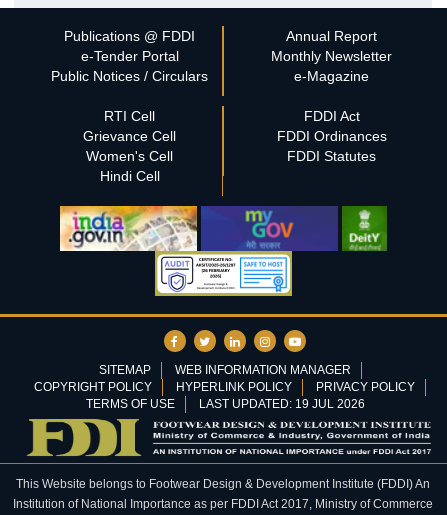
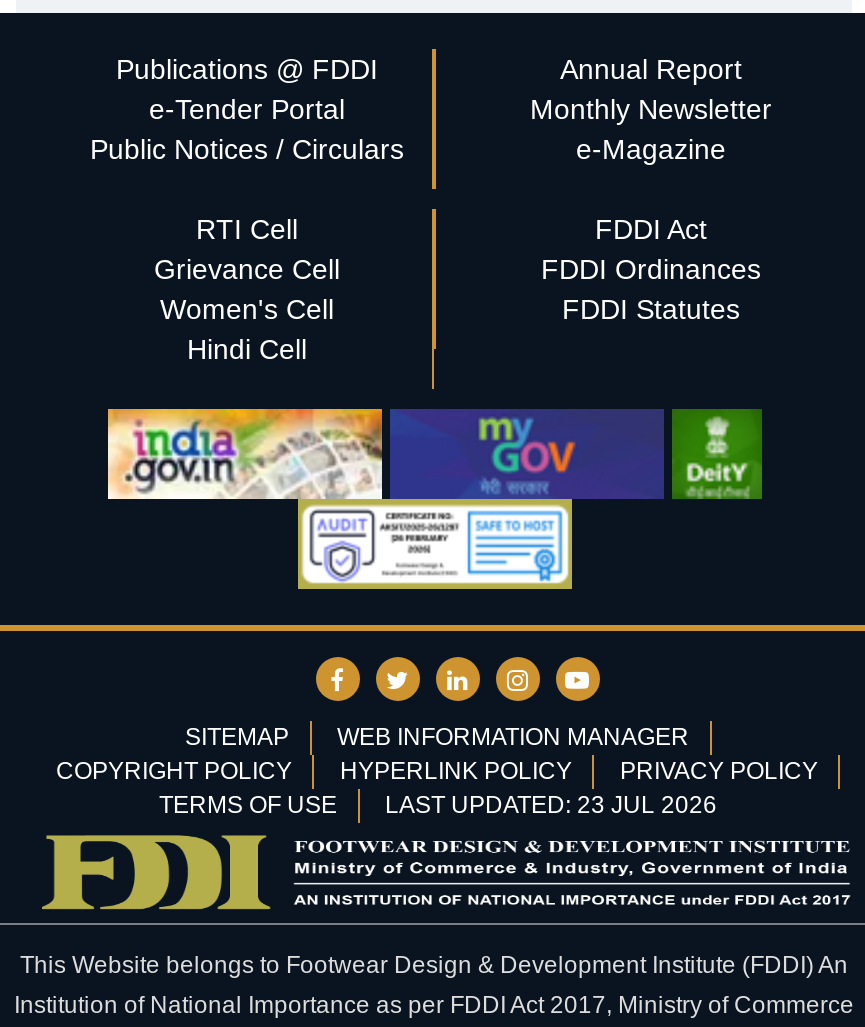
- LAST UPDATED: 19 JUL 2026
+ LAST UPDATED: 23 JUL 2026
